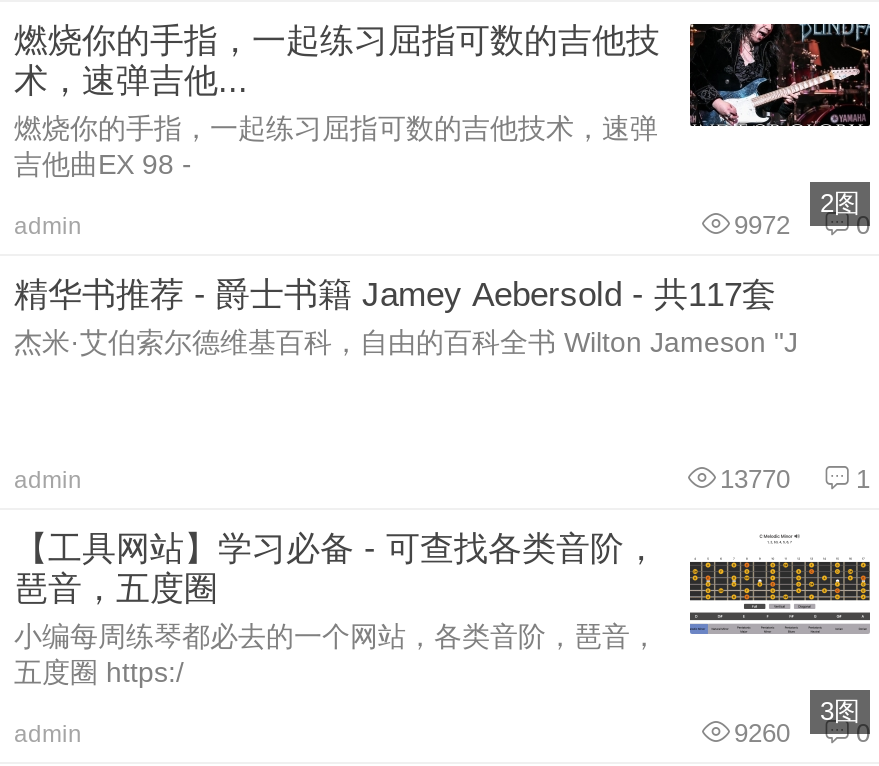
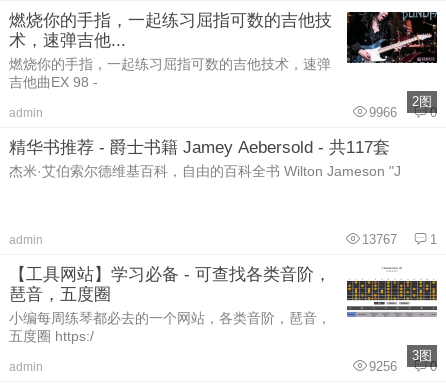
- 9972
+ 9966

- 13770
+ 13767

- 9260
+ 9256
